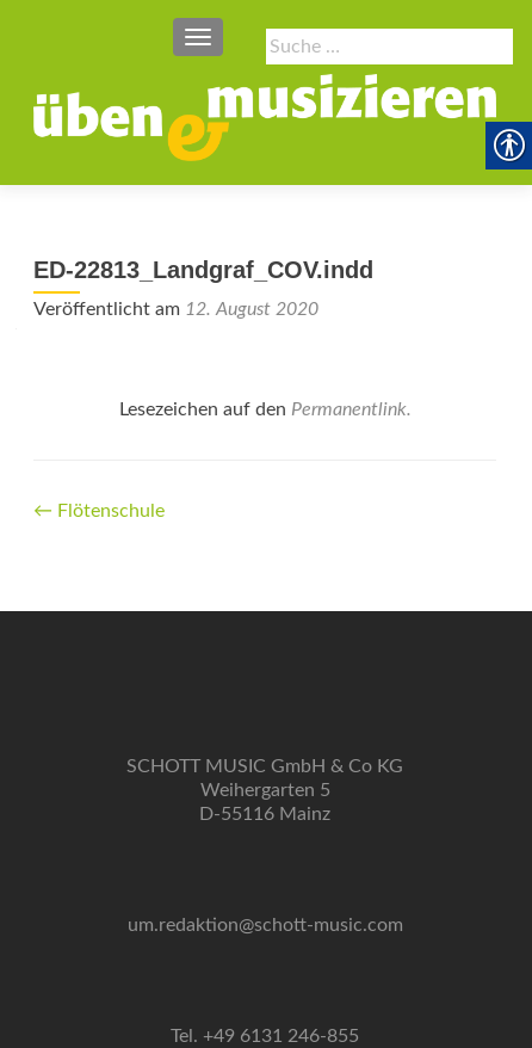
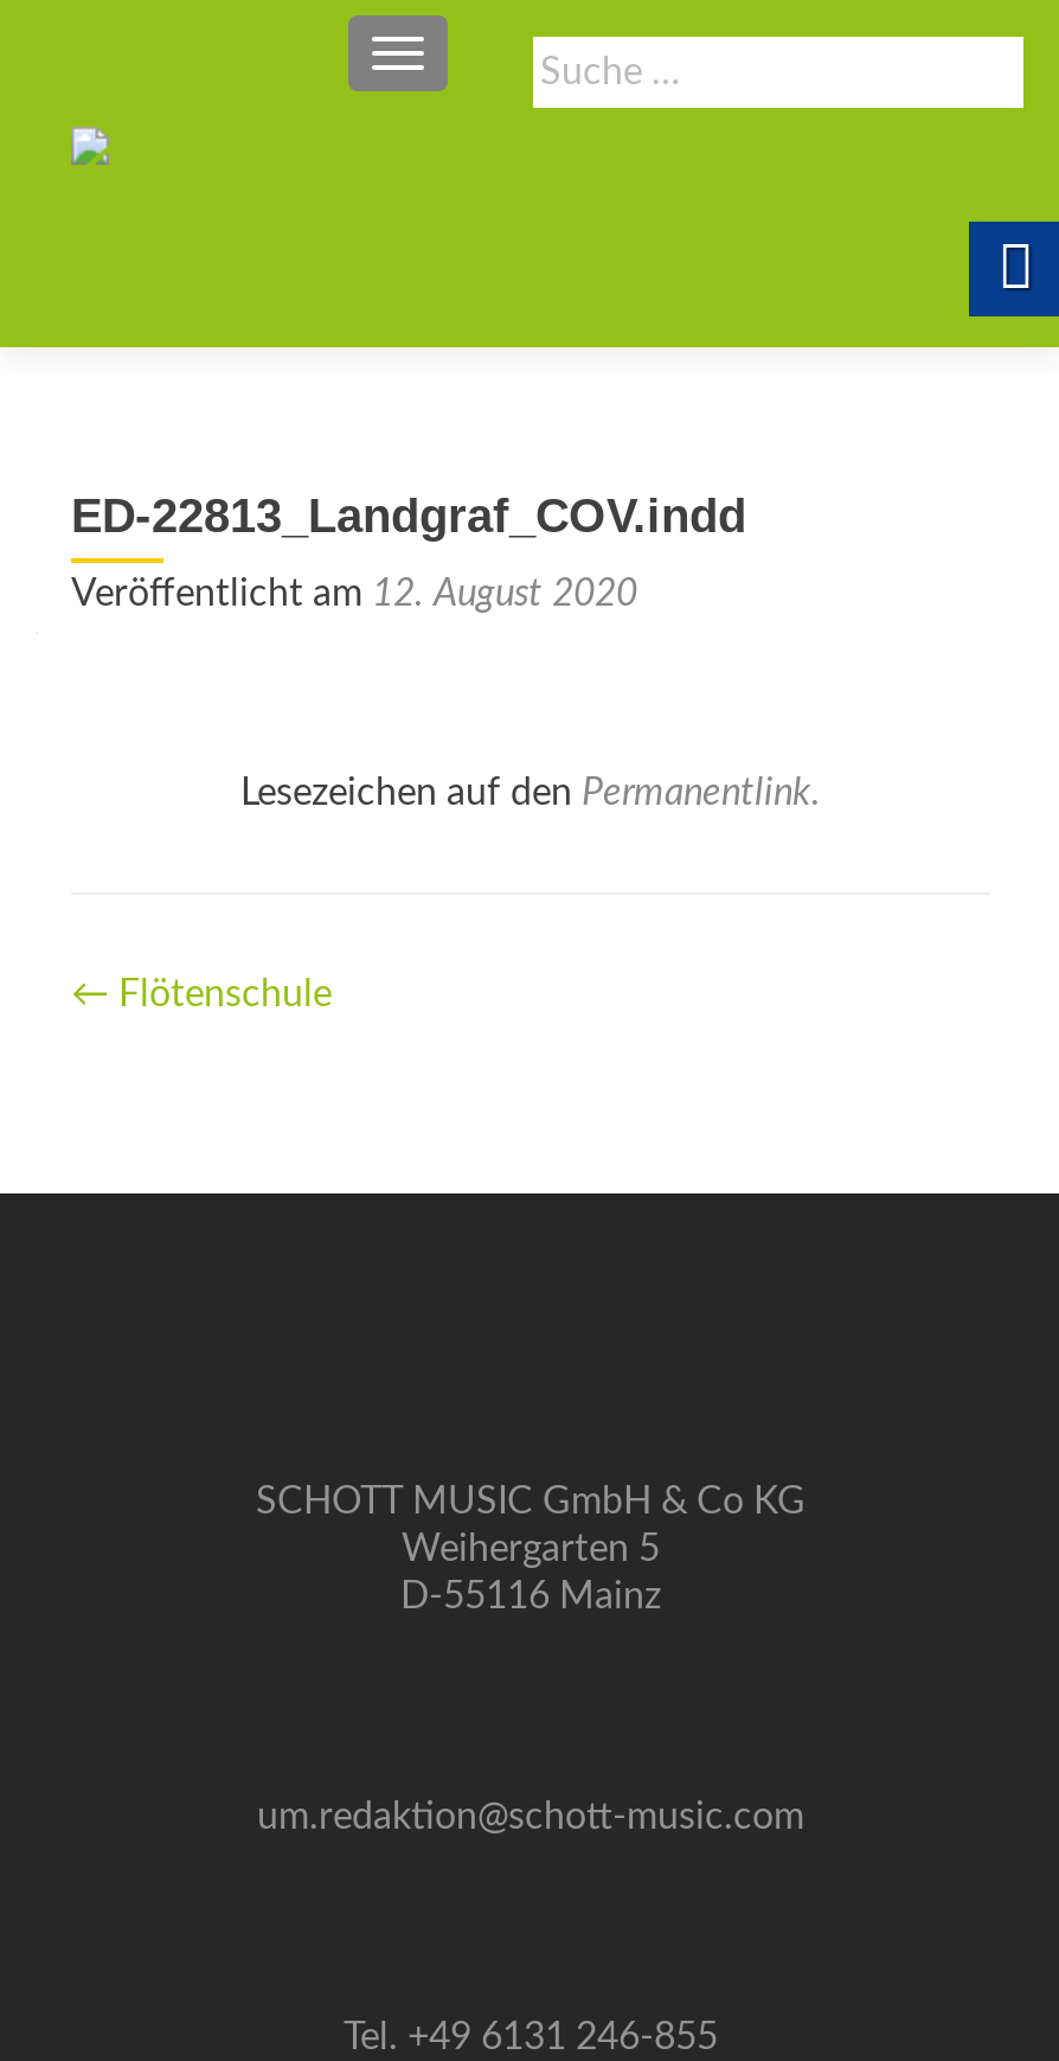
- [image]
